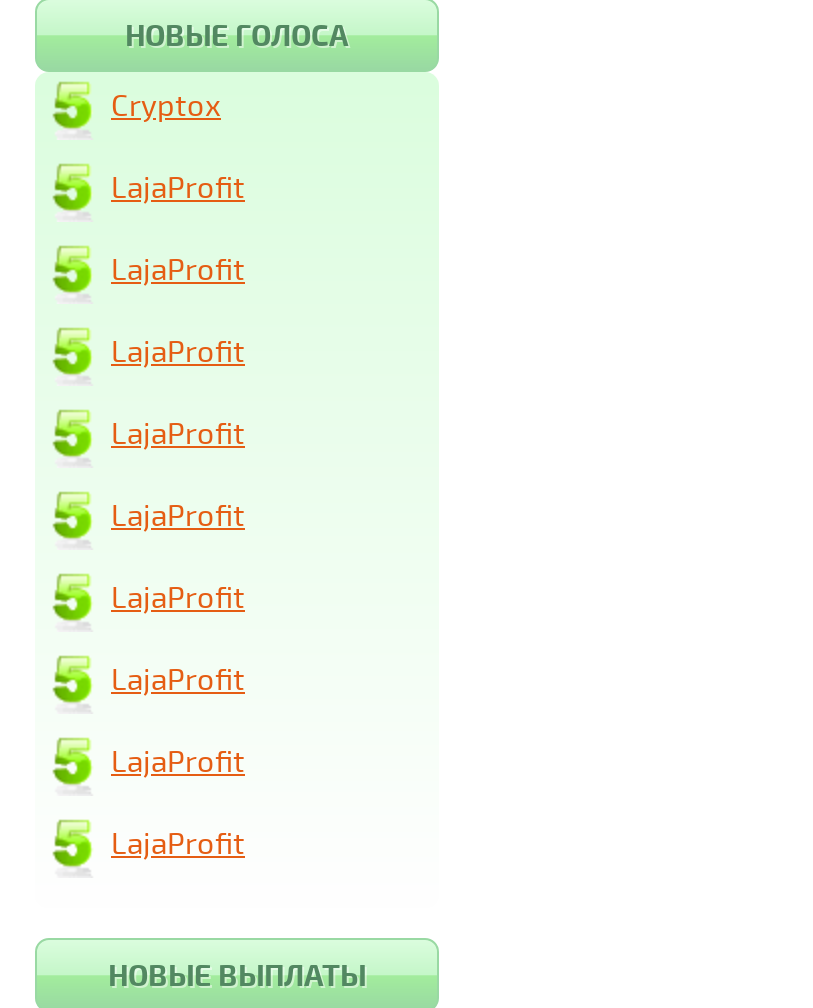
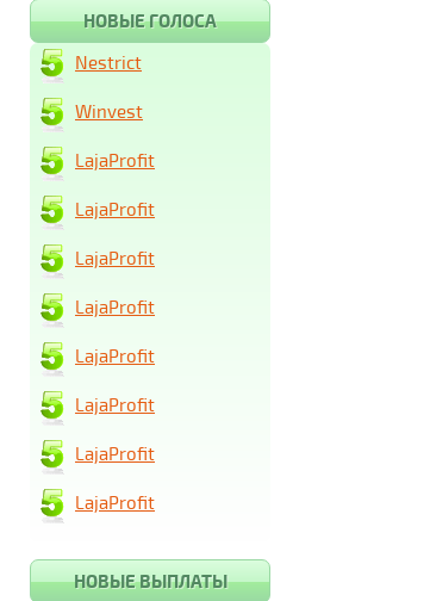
- Cryptox
+ Nestrict

- LajaProfit
+ Winvest
